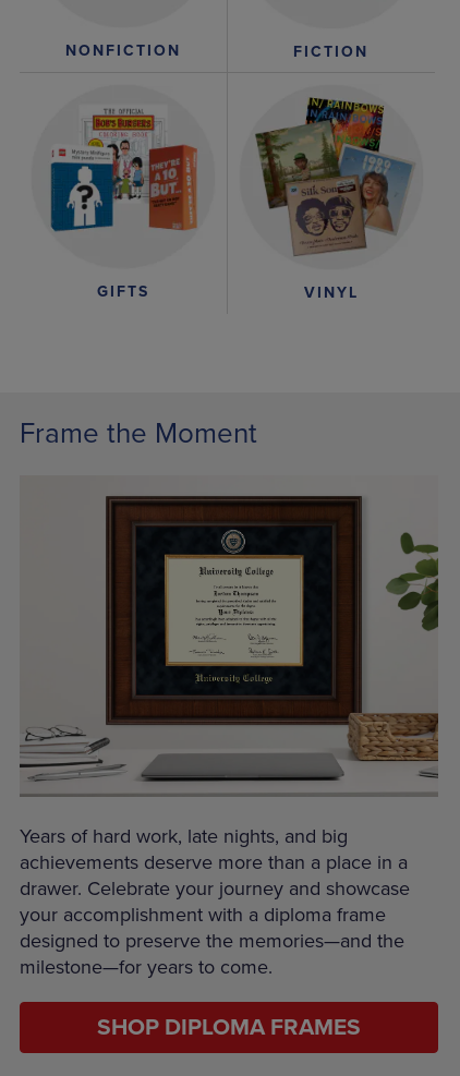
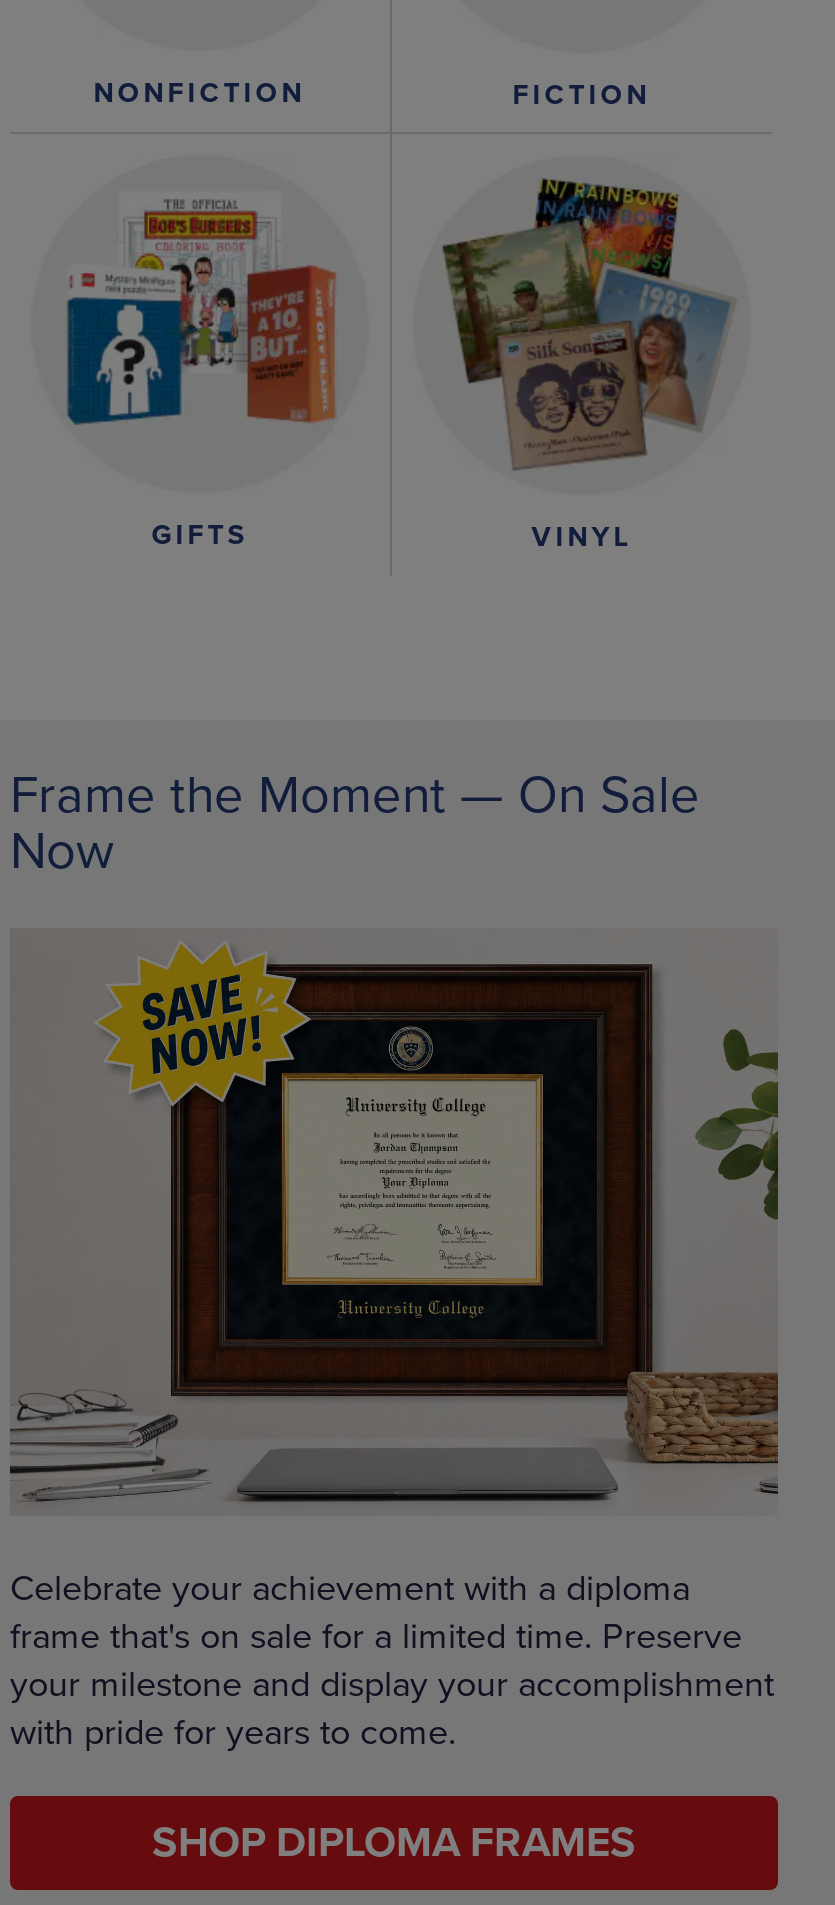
- Frame the Moment
+ Frame the Moment — On Sale
+ Now

- [image]
- Years of hard work, late nights, and big
- achievements deserve more than a place in a
- drawer. Celebrate your journey and showcase
- your accomplishment with a diploma frame
- designed to preserve the memories—and the
- milestone—for years to come.
+ [image]
+ Celebrate your achievement with a diploma
+ frame that's on sale for a limited time. Preserve
+ your milestone and display your accomplishment
+ with pride for years to come.
